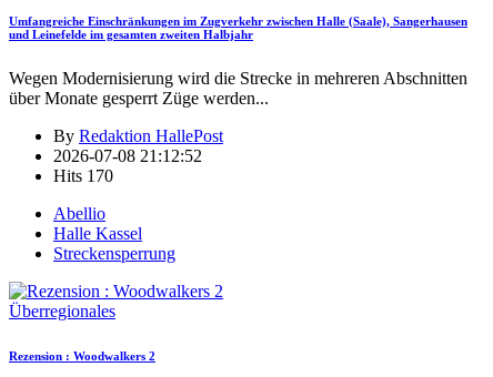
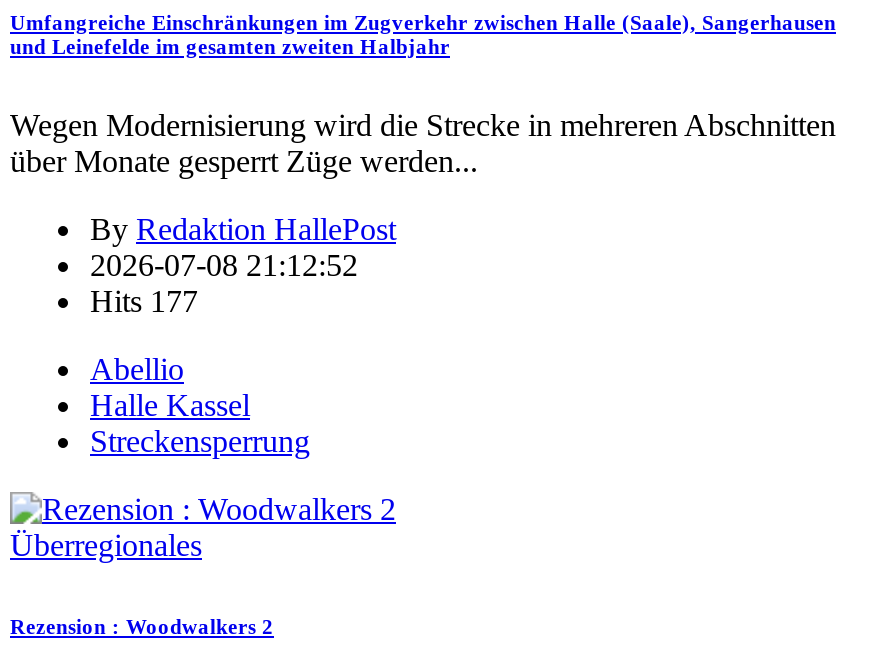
- Hits 170
+ Hits 177
